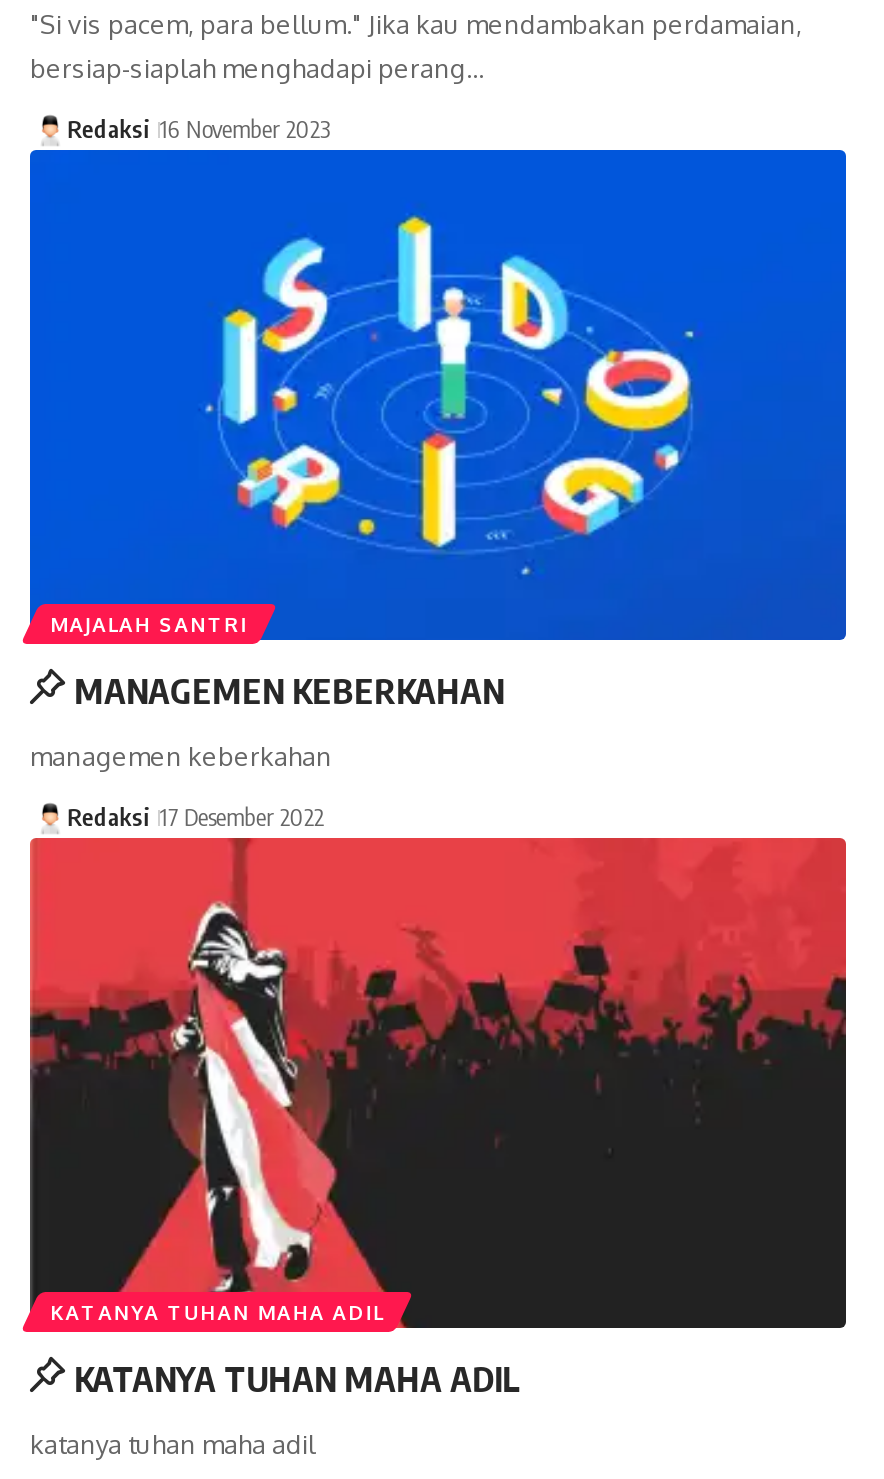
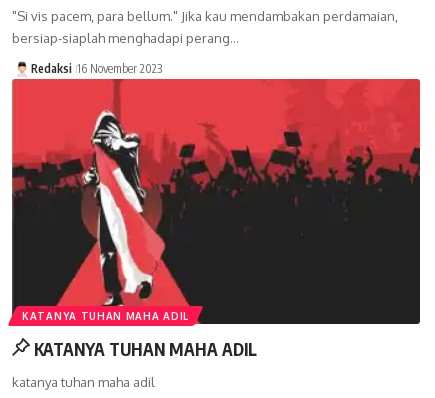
- [image]
- MAJALAH SANTRI
- MANAGEMEN KEBERKAHAN
- managemen keberkahan
- Redaksi 17 Desember 2022
